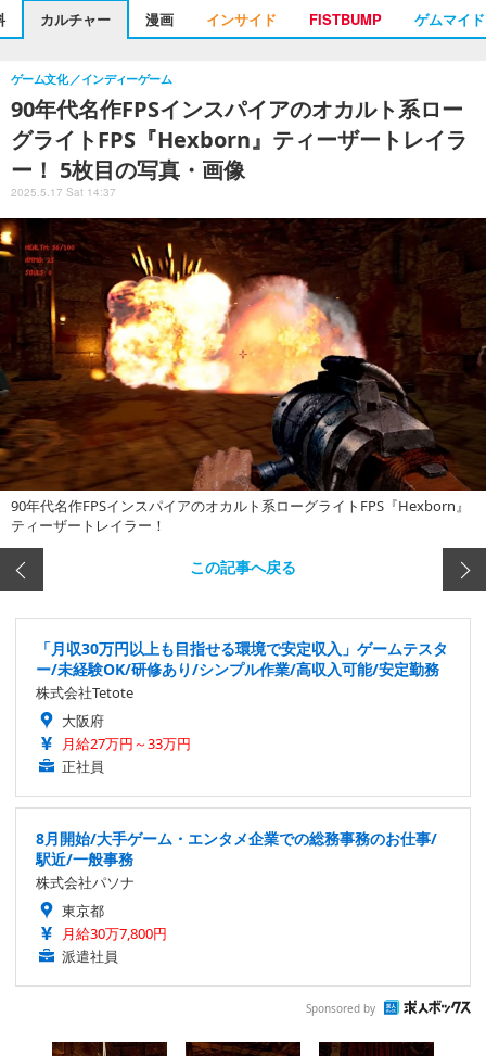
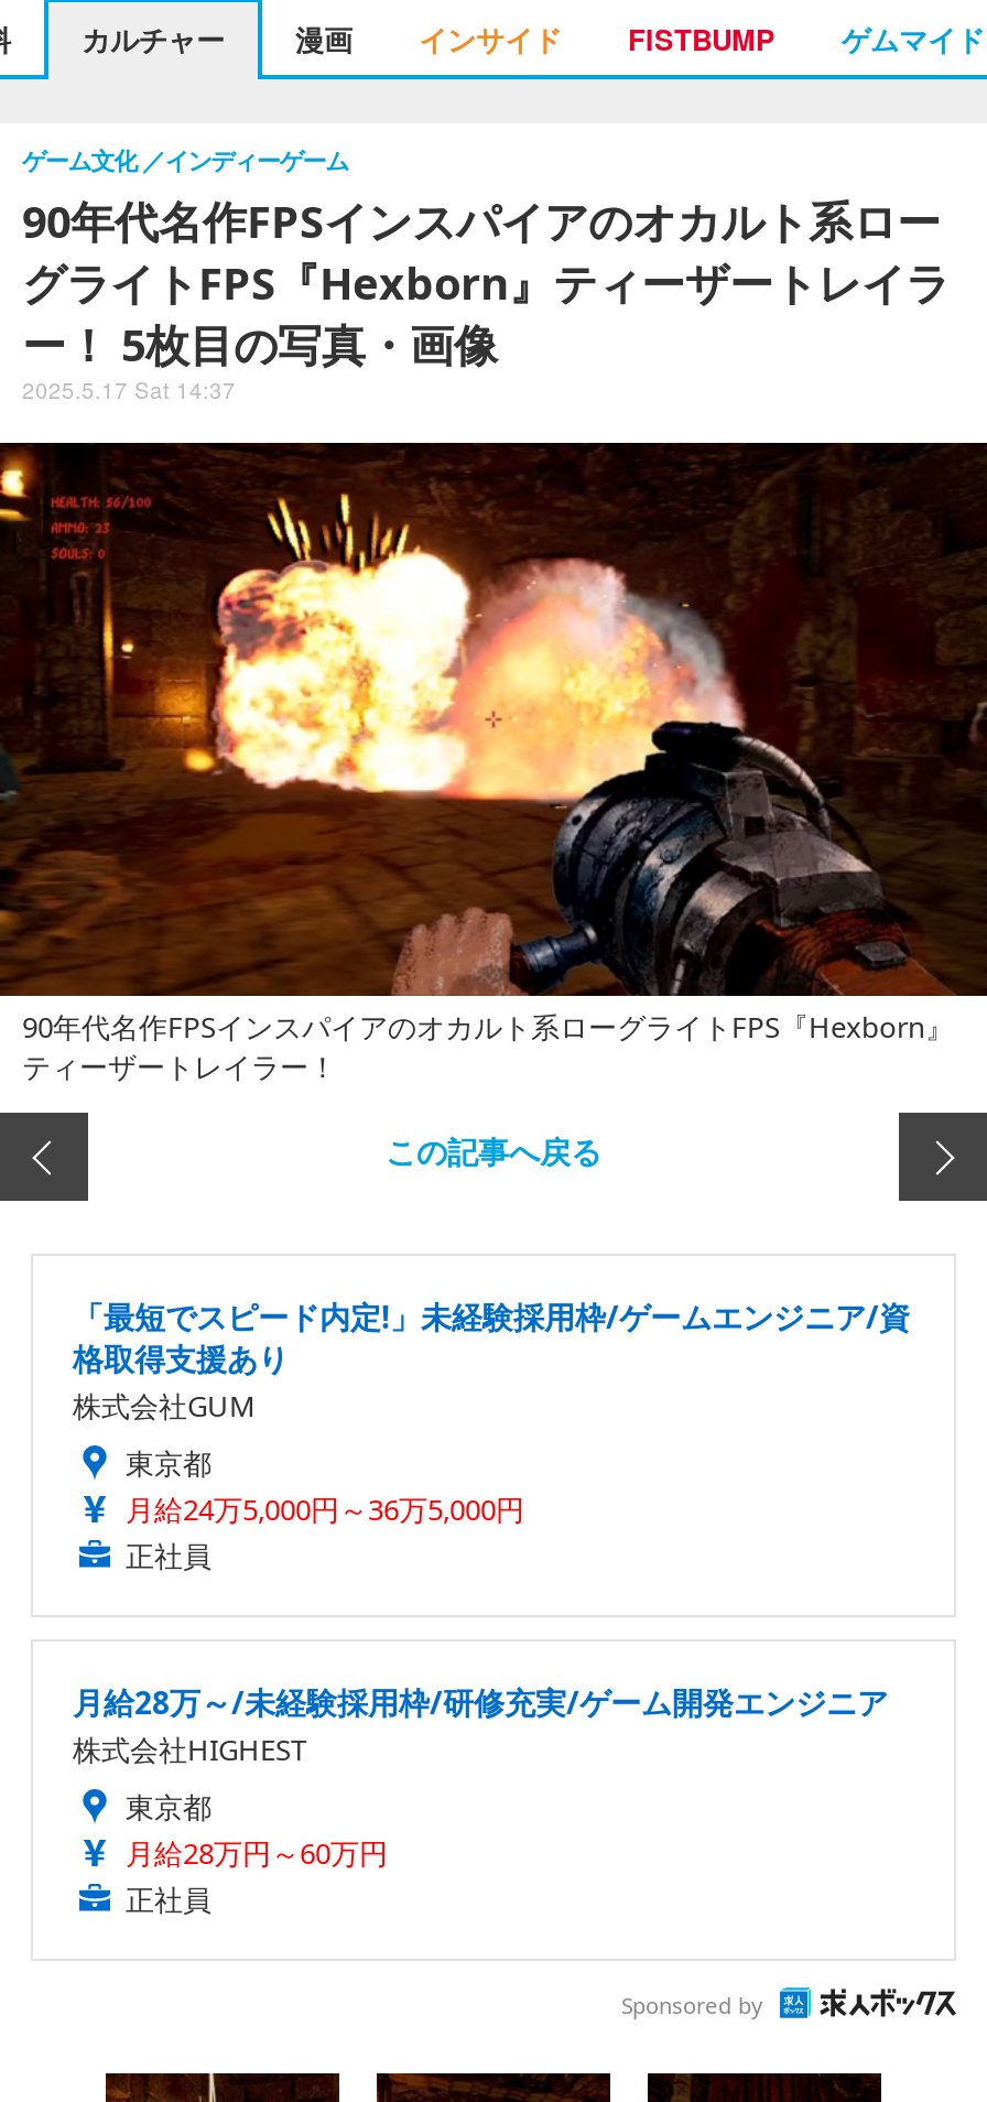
- 「月収30万円以上も目指せる環境で安定収入」ゲームテスタ
- ー/未経験OK/研修あり/シンプル作業/高収入可能/安定勤務
- 株式会社Tetote
- 大阪府
- 月給27万円～33万円
+ 「最短でスピード内定!」未経験採用枠/ゲームエンジニア/資
+ 格取得支援あり
+ 株式会社GUM
+ 東京都
+ 月給24万5,000円～36万5,000円

- 8月開始/大手ゲーム・エンタメ企業での総務事務のお仕事/
- 駅近/一般事務
- 株式会社パソナ
+ 月給28万～/未経験採用枠/研修充実/ゲーム開発エンジニア
+ 株式会社HIGHEST

- 月給30万7,800円
- 派遣社員
+ 月給28万円～60万円
+ 正社員
